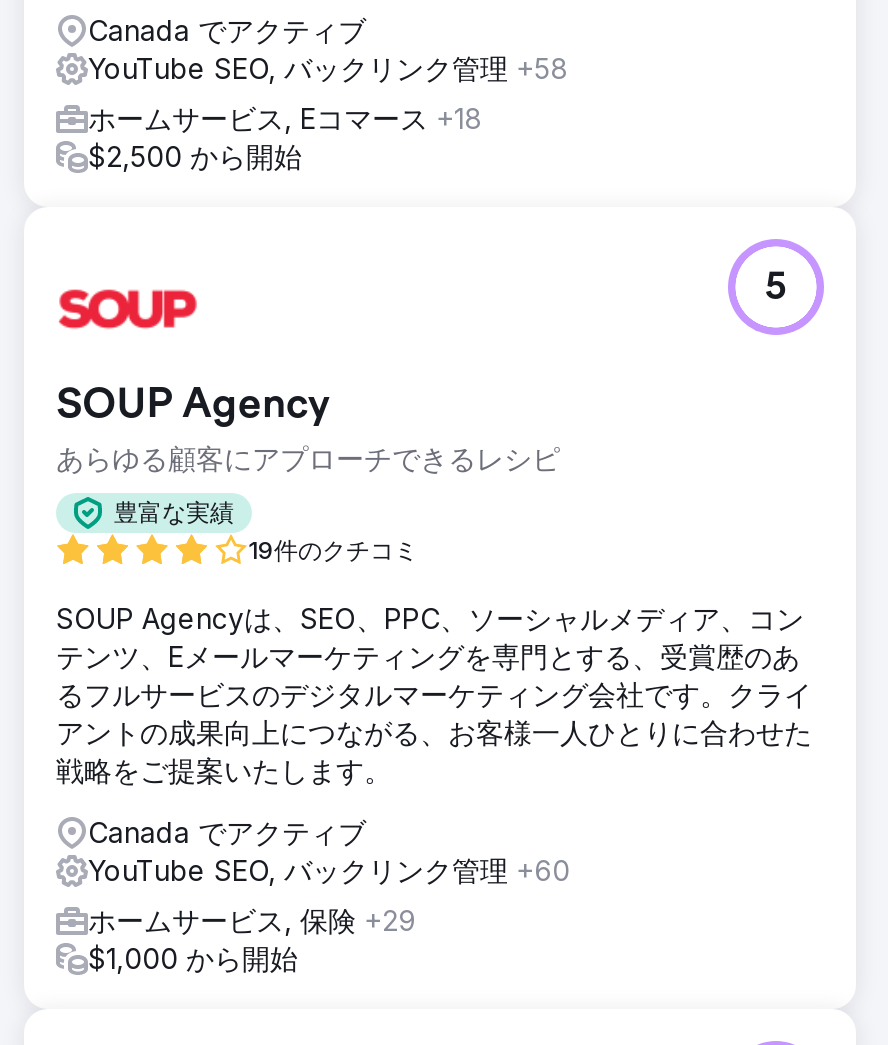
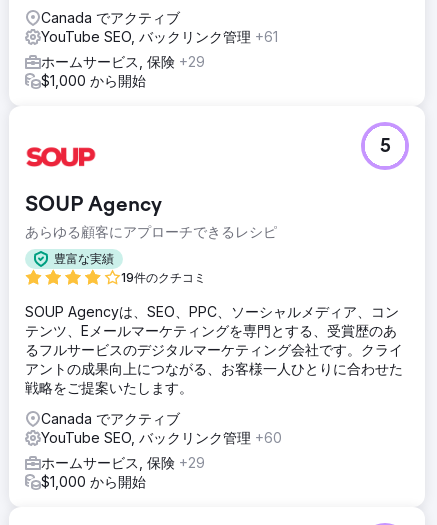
- YouTube SEO, バックリンク管理+58
+ YouTube SEO, バックリンク管理+61

- ホームサービス, Eコマース+18
- $2,500 から開始
+ ホームサービス, 保険+29
+ $1,000 から開始
